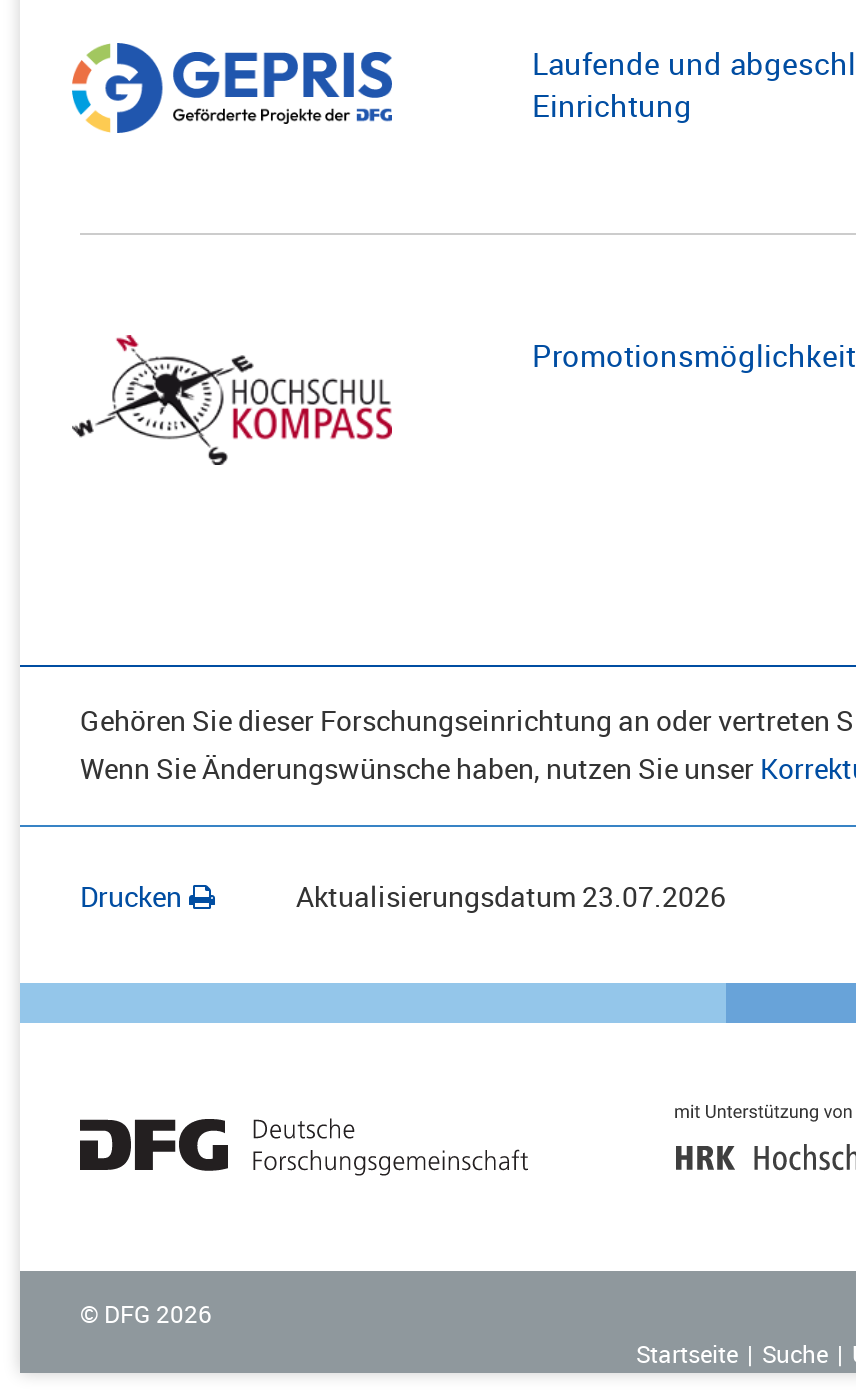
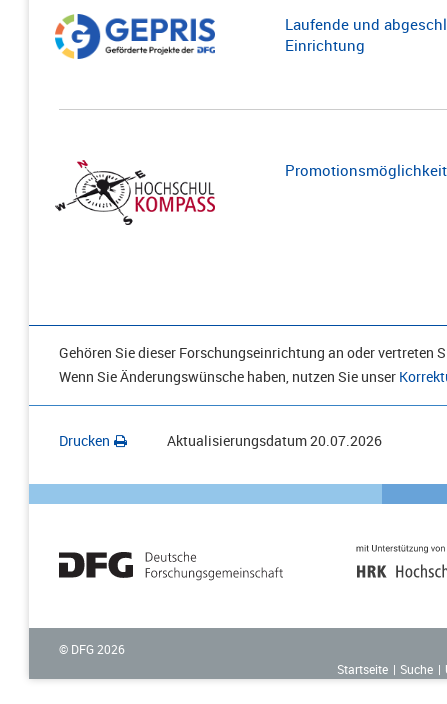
- Aktualisierungsdatum 23.07.2026
+ Aktualisierungsdatum 20.07.2026
